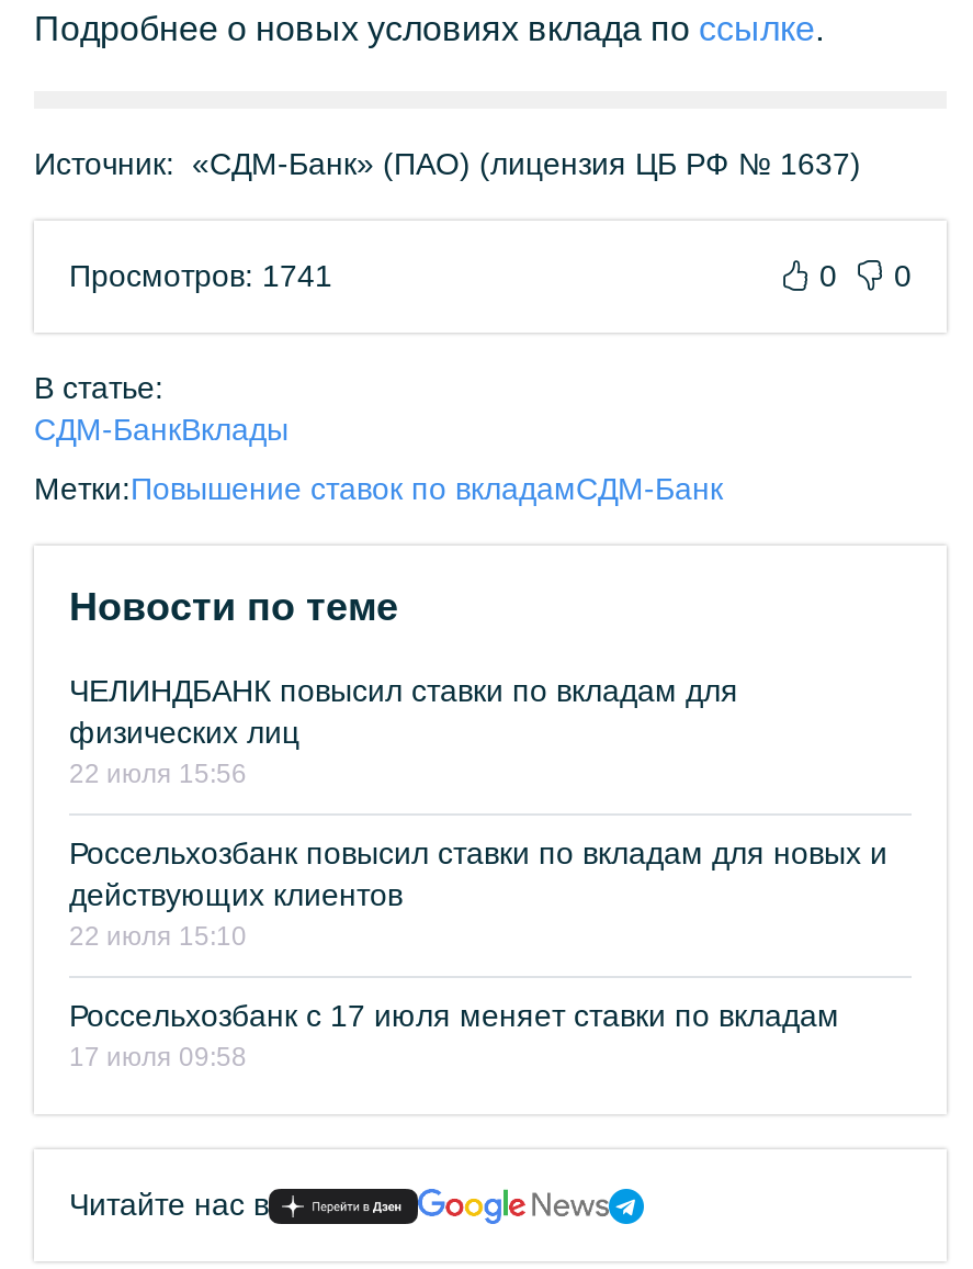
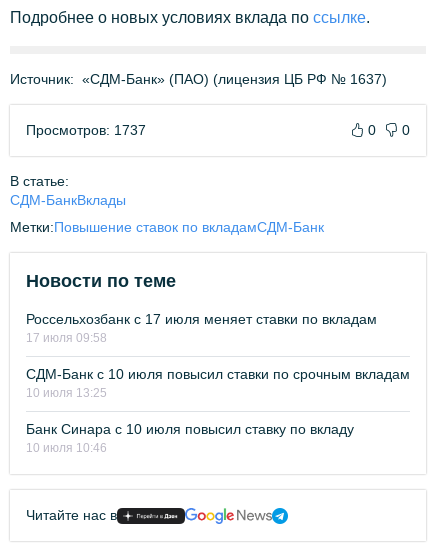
- Просмотров: 1741
+ Просмотров: 1737

- ЧЕЛИНДБАНК повысил ставки по вкладам для
- физических лиц
- 22 июля 15:56
- Россельхозбанк повысил ставки по вкладам для новых и
- действующих клиентов
- 22 июля 15:10

moved up: Россельхозбанк с 17 июля меняет ставки по вкладам | 17 июля 09:58

+ СДМ-Банк с 10 июля повысил ставки по срочным вкладам
+ 10 июля 13:25
+ Банк Синара с 10 июля повысил ставку по вкладу
+ 10 июля 10:46
